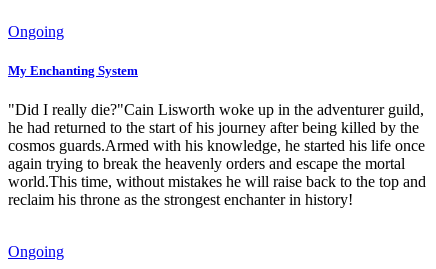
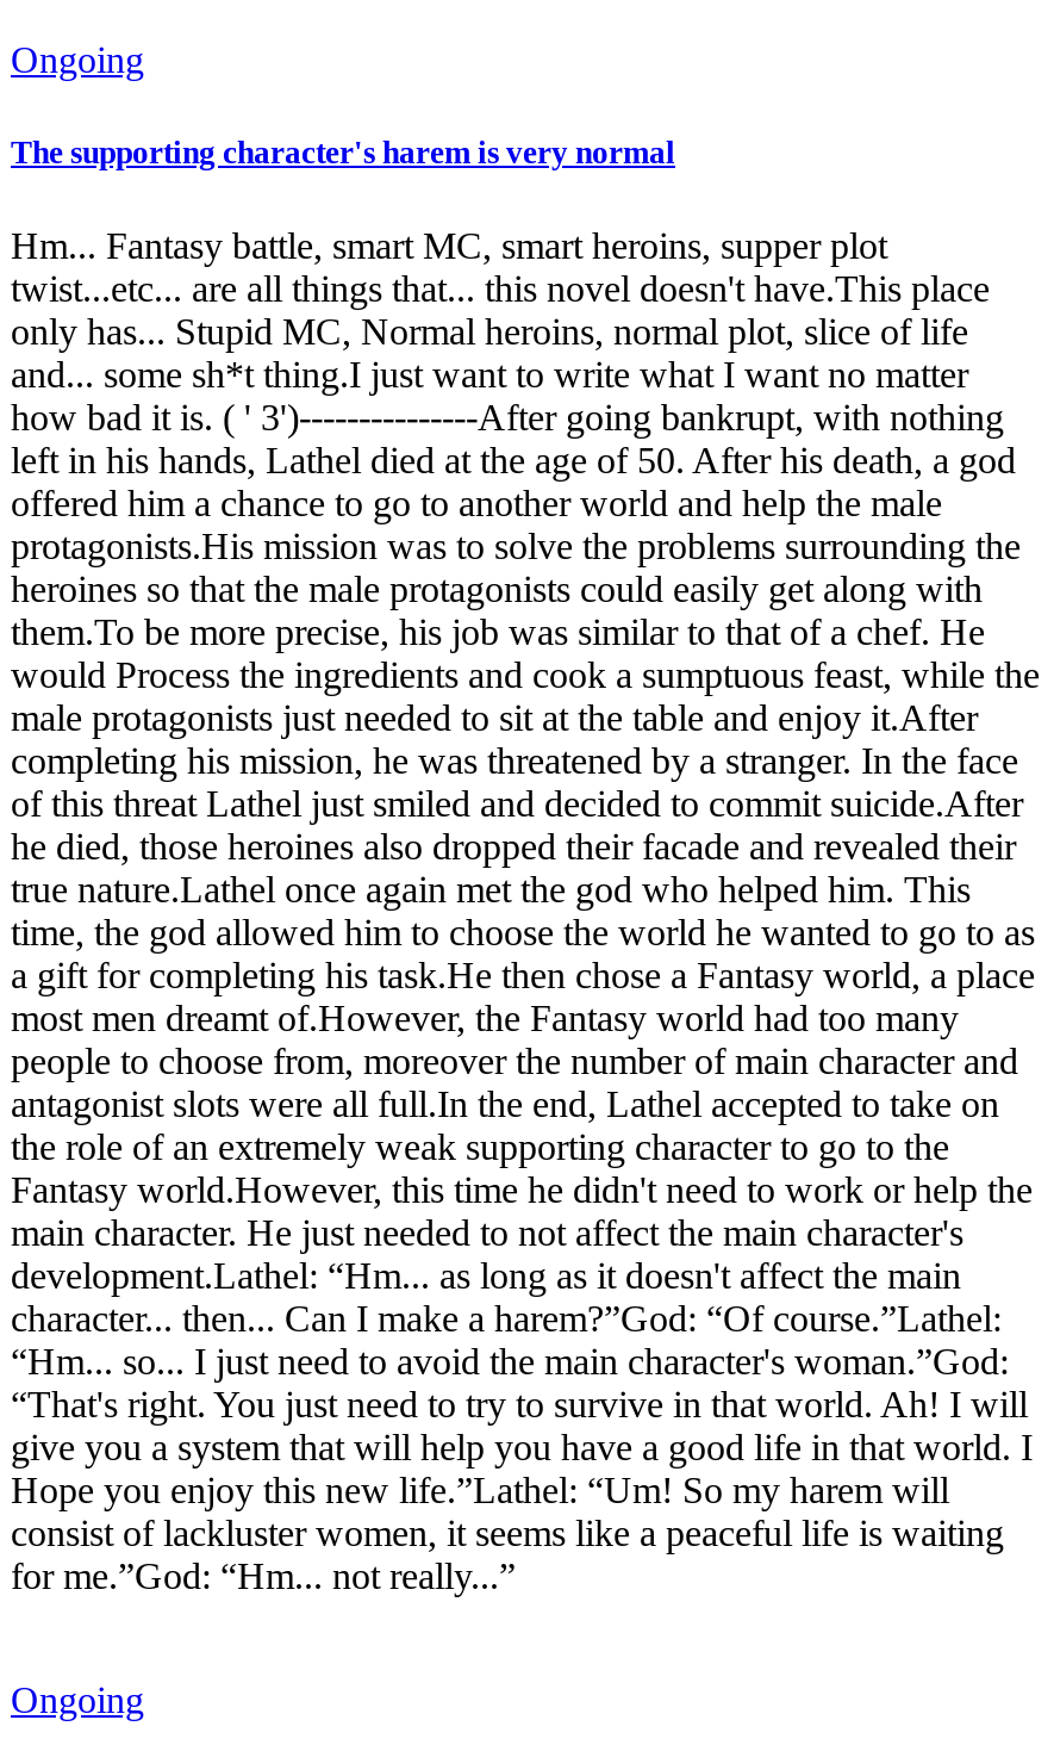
- My Enchanting System
+ The supporting character's harem is very normal

- "Did I really die?"Cain Lisworth woke up in the adventurer guild,
- he had returned to the start of his journey after being killed by the
- cosmos guards.Armed with his knowledge, he started his life once
- again trying to break the heavenly orders and escape the mortal
- world.This time, without mistakes he will raise back to the top and
- reclaim his throne as the strongest enchanter in history!
+ Hm... Fantasy battle, smart MC, smart heroins, supper plot
+ twist...etc... are all things that... this novel doesn't have.This place
+ only has... Stupid MC, Normal heroins, normal plot, slice of life
+ and... some sh*t thing.I just want to write what I want no matter
+ how bad it is. ( ' 3')---------------After going bankrupt, with nothing
+ left in his hands, Lathel died at the age of 50. After his death, a god
+ offered him a chance to go to another world and help the male
+ protagonists.His mission was to solve the problems surrounding the
+ heroines so that the male protagonists could easily get along with
+ them.To be more precise, his job was similar to that of a chef. He
+ would Process the ingredients and cook a sumptuous feast, while the
+ male protagonists just needed to sit at the table and enjoy it.After
+ completing his mission, he was threatened by a stranger. In the face
+ of this threat Lathel just smiled and decided to commit suicide.After
+ he died, those heroines also dropped their facade and revealed their
+ true nature.Lathel once again met the god who helped him. This
+ time, the god allowed him to choose the world he wanted to go to as
+ a gift for completing his task.He then chose a Fantasy world, a place
+ most men dreamt of.However, the Fantasy world had too many
+ people to choose from, moreover the number of main character and
+ antagonist slots were all full.In the end, Lathel accepted to take on
+ the role of an extremely weak supporting character to go to the
+ Fantasy world.However, this time he didn't need to work or help the
+ main character. He just needed to not affect the main character's
+ development.Lathel: “Hm... as long as it doesn't affect the main
+ character... then... Can I make a harem?”God: “Of course.”Lathel:
+ “Hm... so... I just need to avoid the main character's woman.”God:
+ “That's right. You just need to try to survive in that world. Ah! I will
+ give you a system that will help you have a good life in that world. I
+ Hope you enjoy this new life.”Lathel: “Um! So my harem will
+ consist of lackluster women, it seems like a peaceful life is waiting
+ for me.”God: “Hm... not really...”
